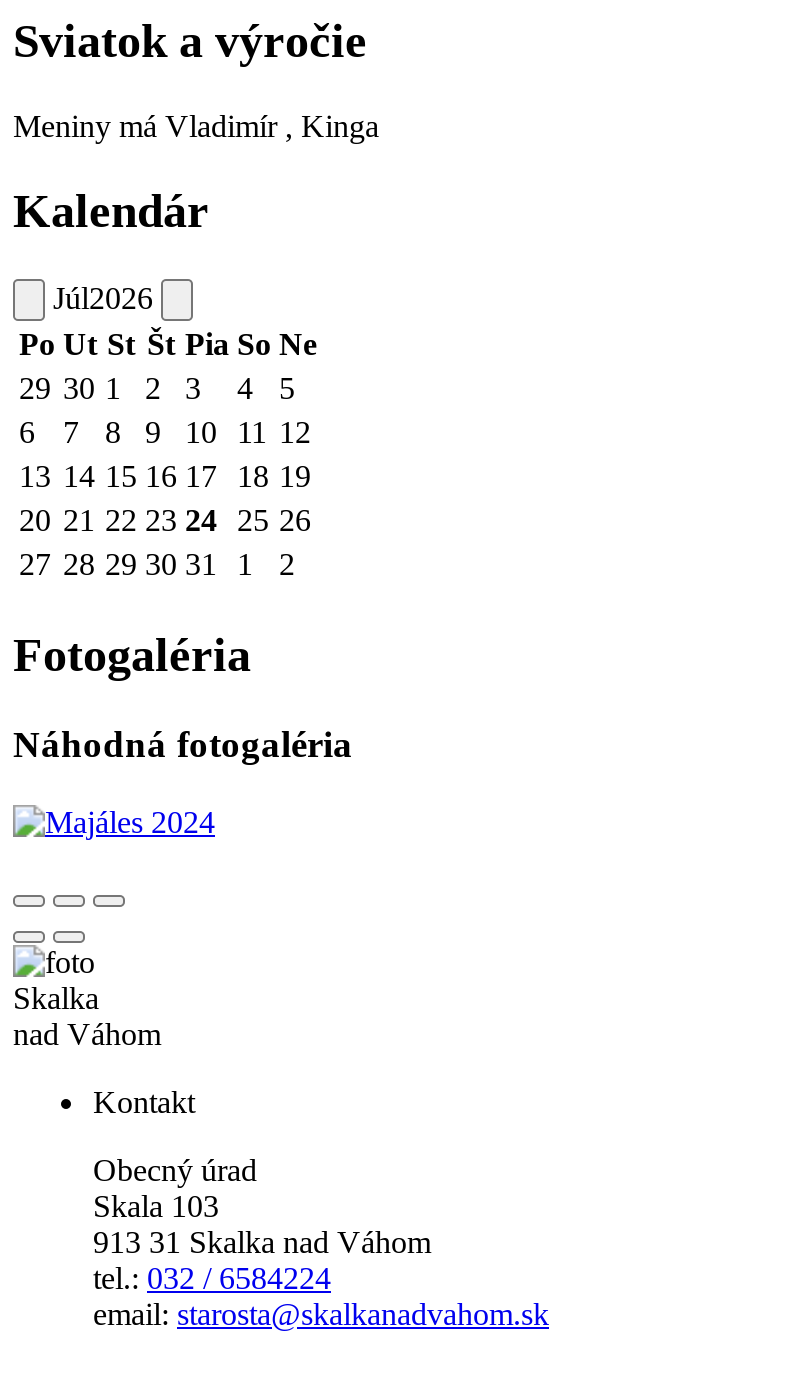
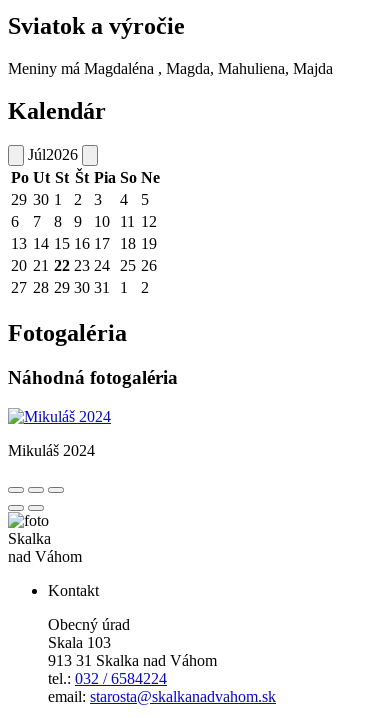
- Meniny má Vladimír , Kinga
+ Meniny má Magdaléna , Magda, Mahuliena, Majda

+ Mikuláš 2024
